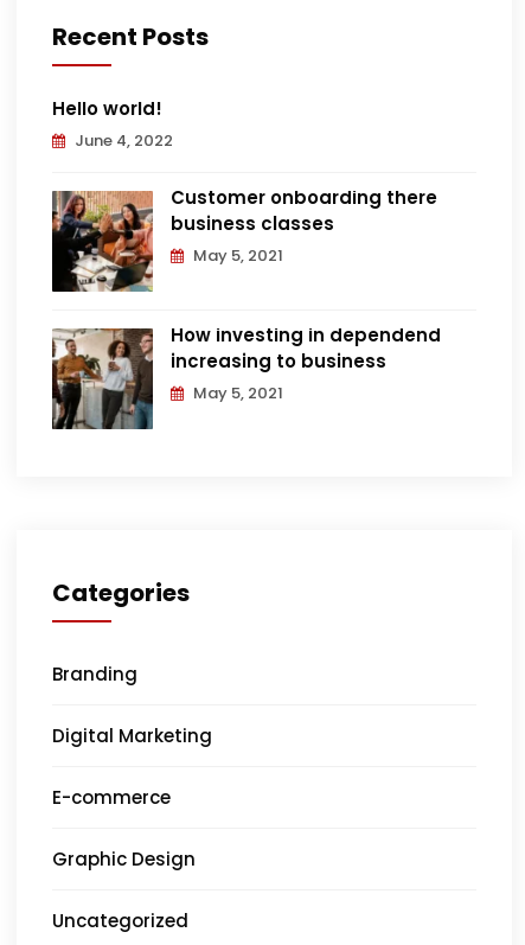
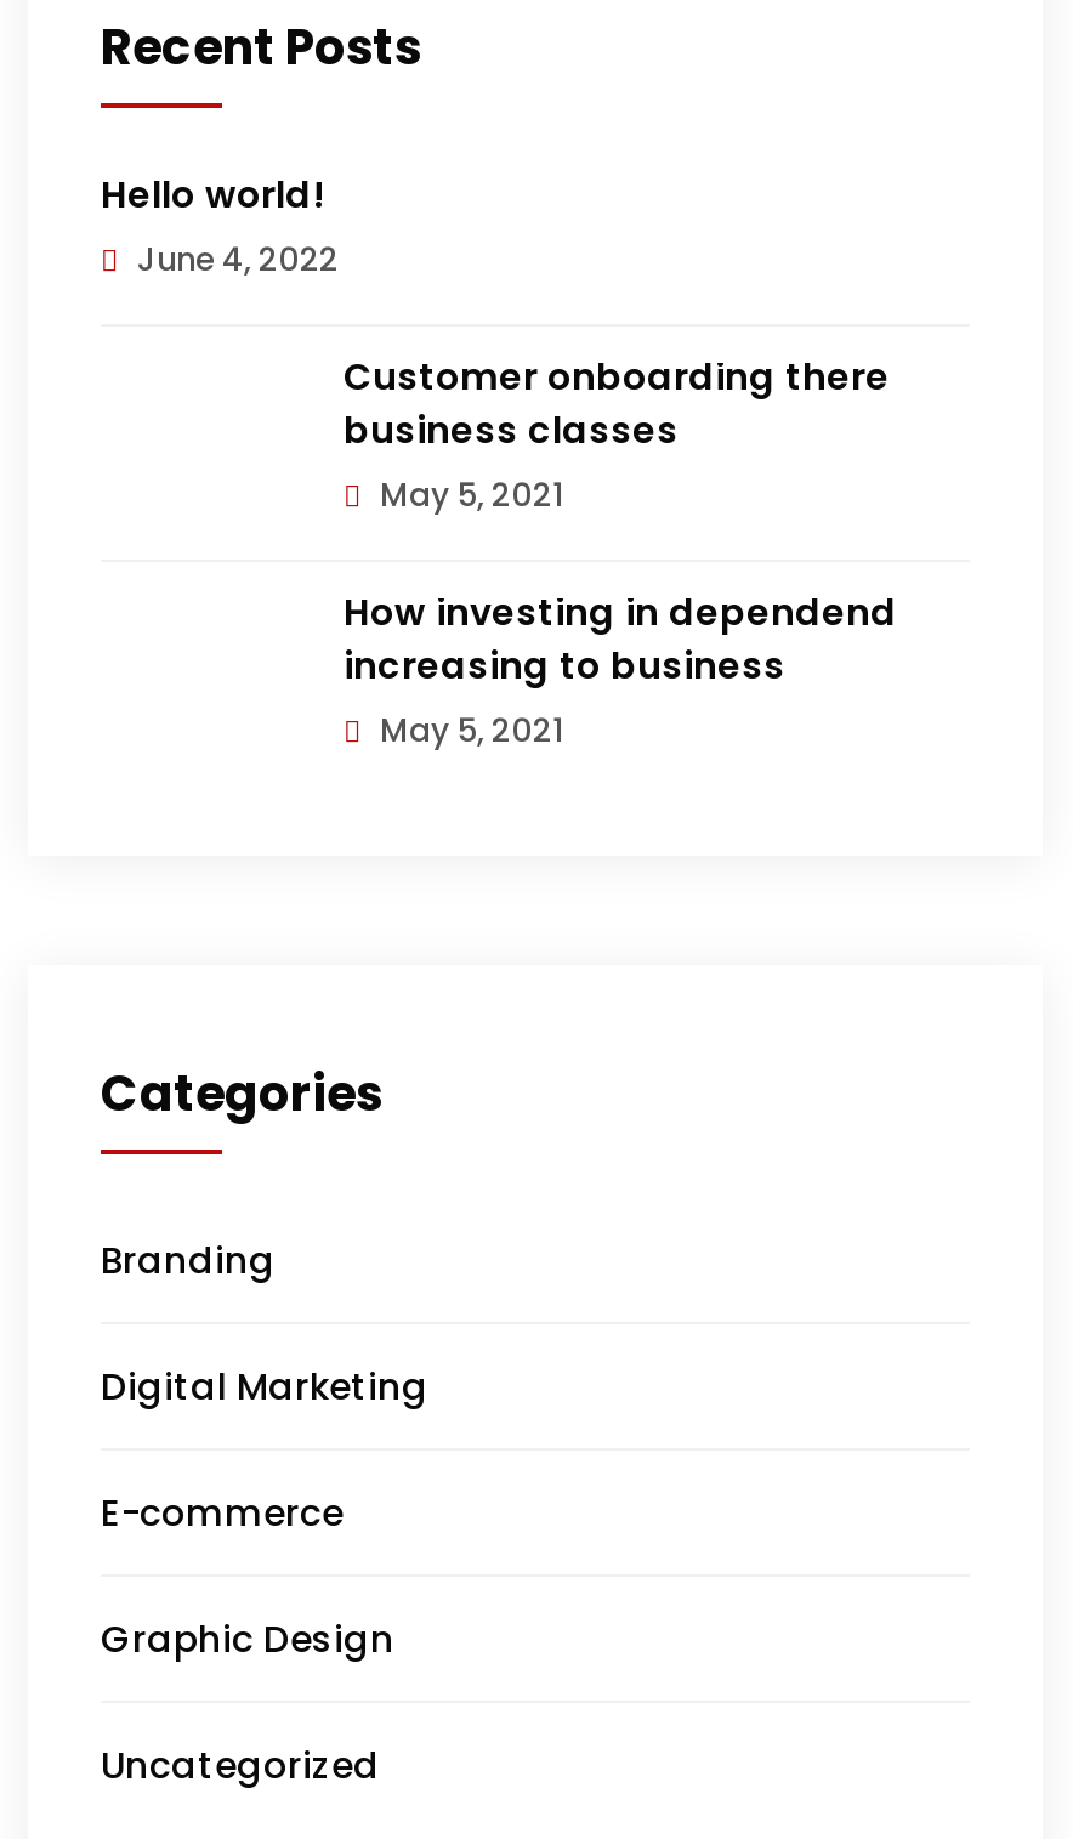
- [image]

- [image]
